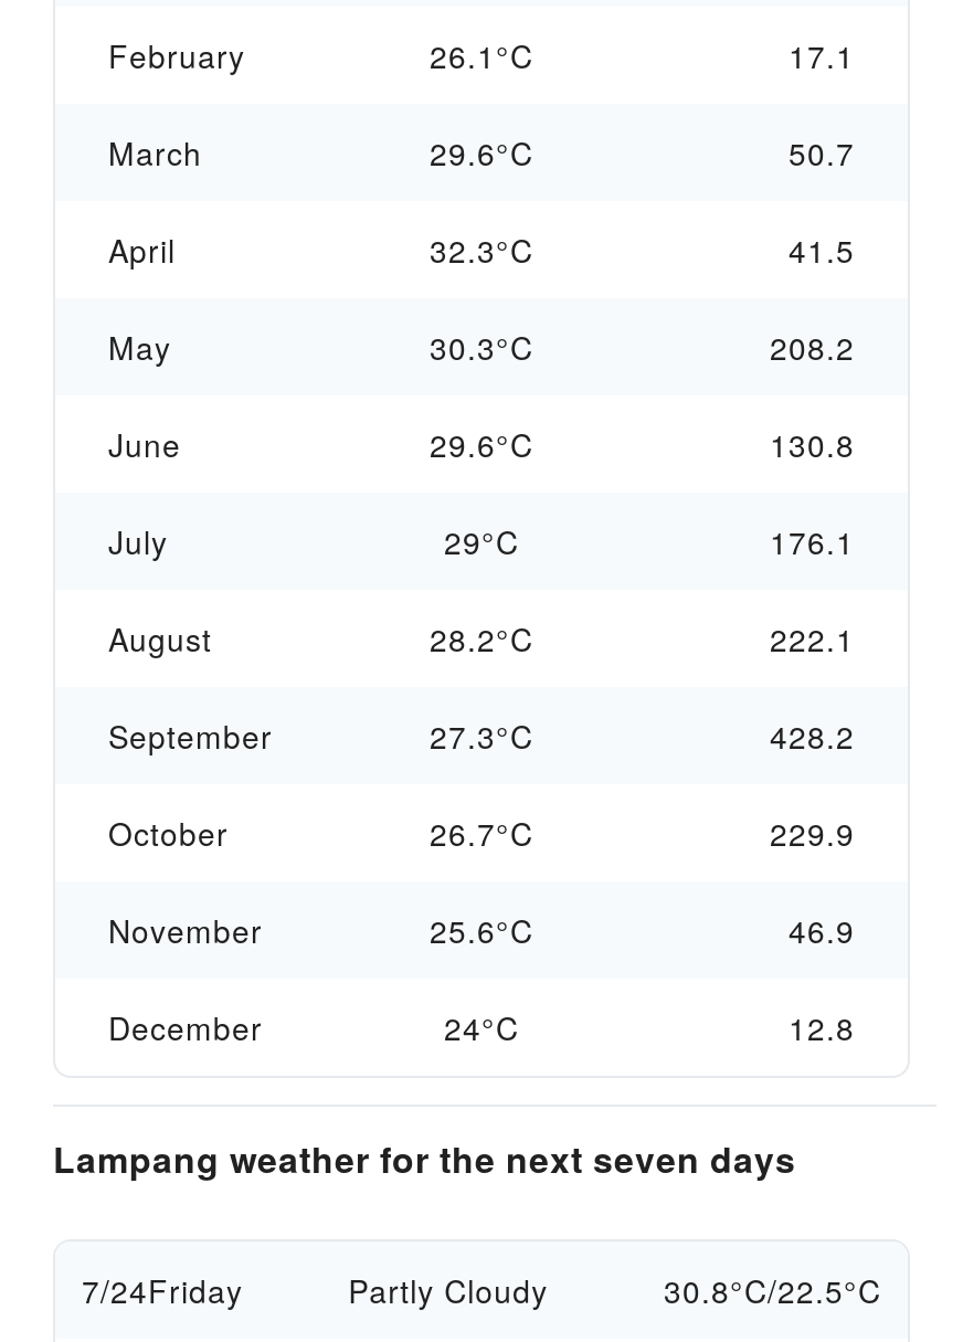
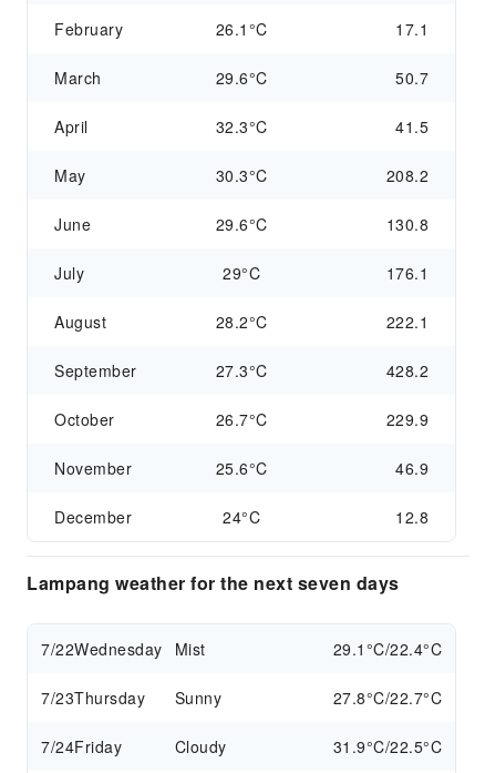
+ 7/22Wednesday Mist
+ 29.1°C/22.4°C
+ 7/23Thursday
+ Sunny
+ 27.8°C/22.7°C

- Partly Cloudy
- 30.8°C/22.5°C
+ Cloudy
+ 31.9°C/22.5°C
